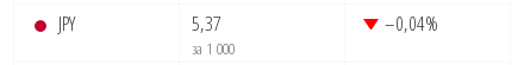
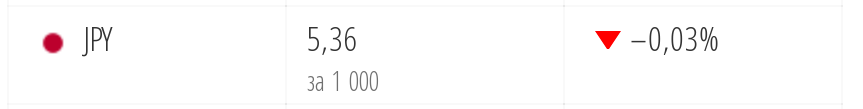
- 5,37
+ 5,36

- –0,04%
+ –0,03%
